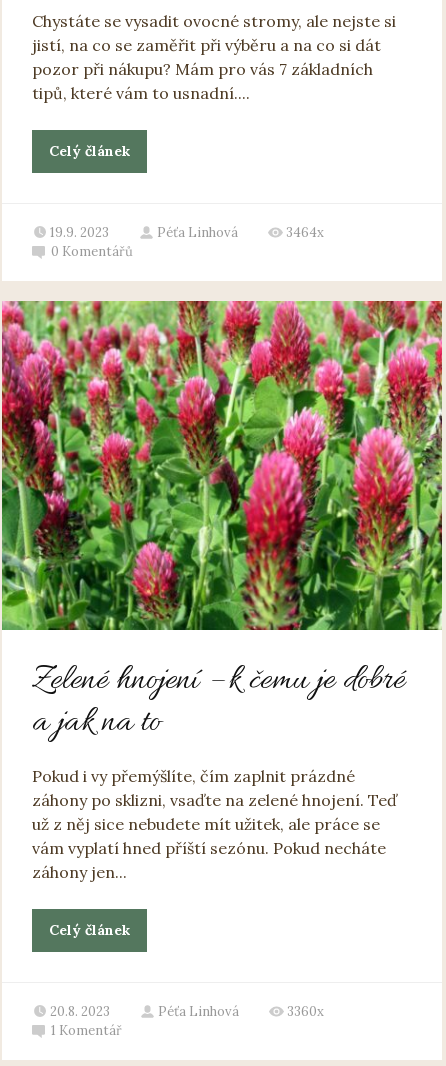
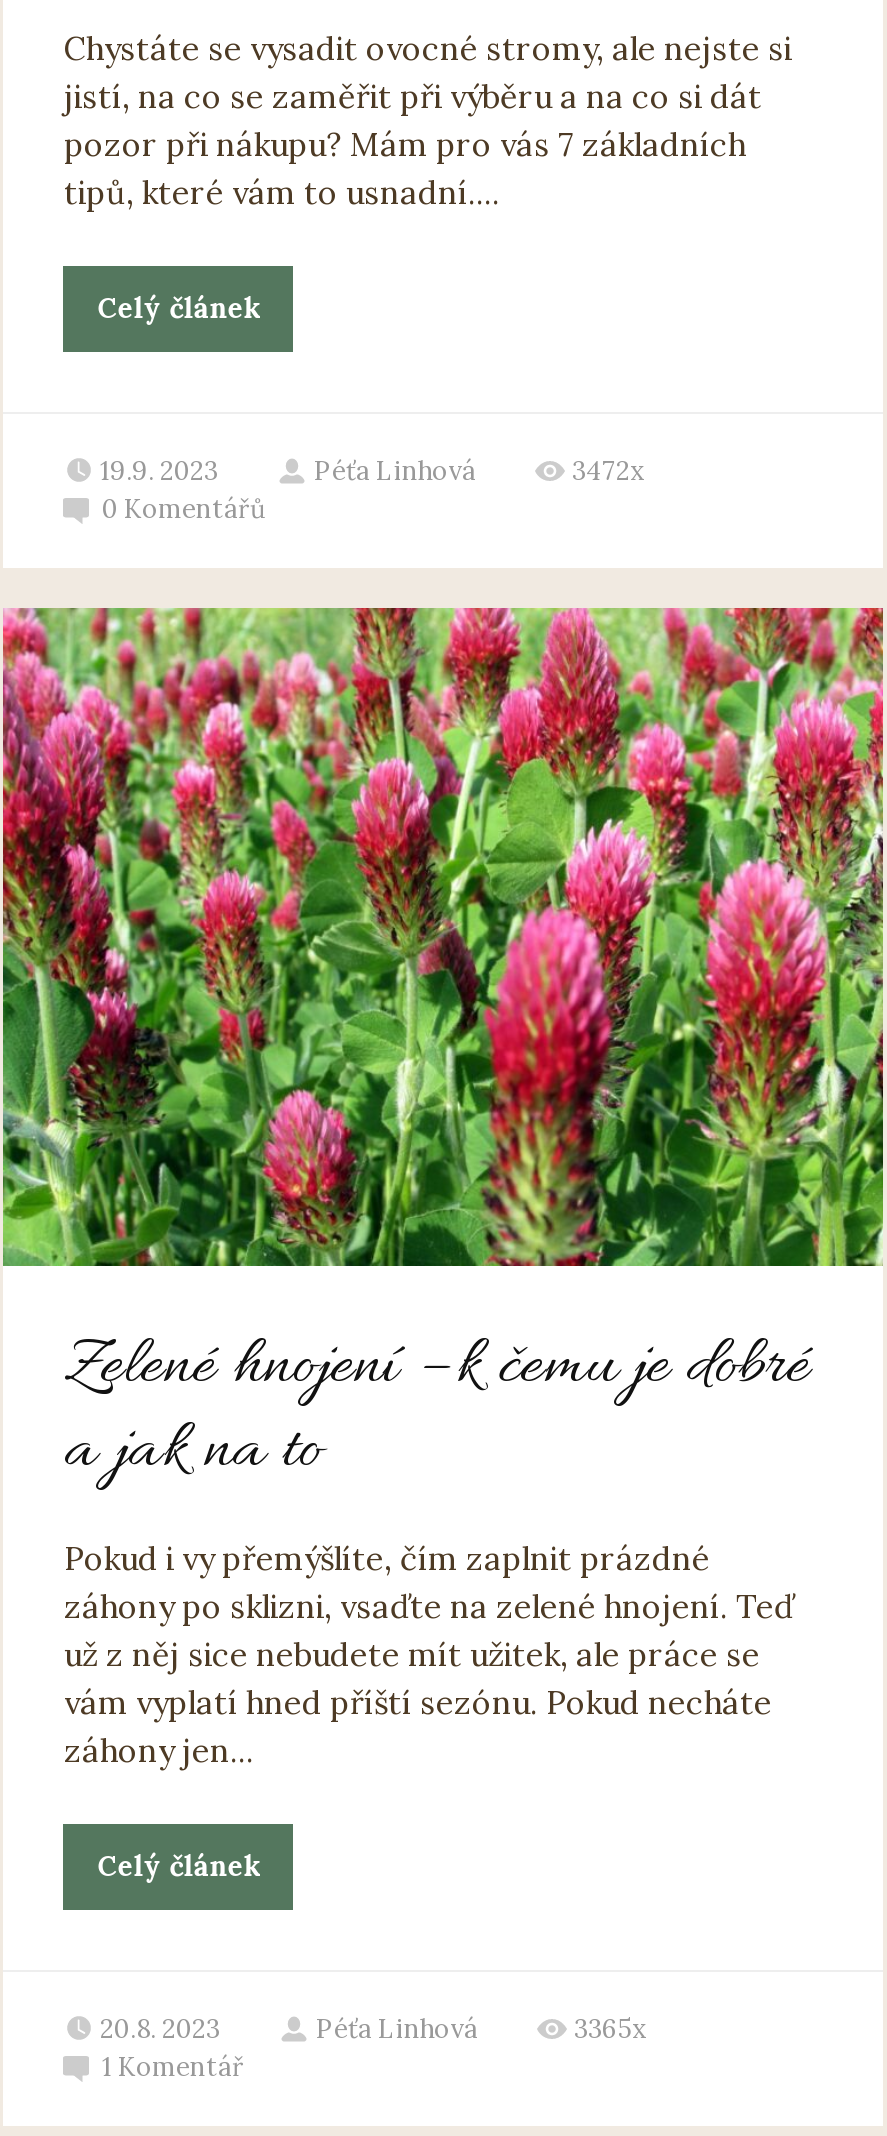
- 3464x
+ 3472x

- 3360x
+ 3365x
